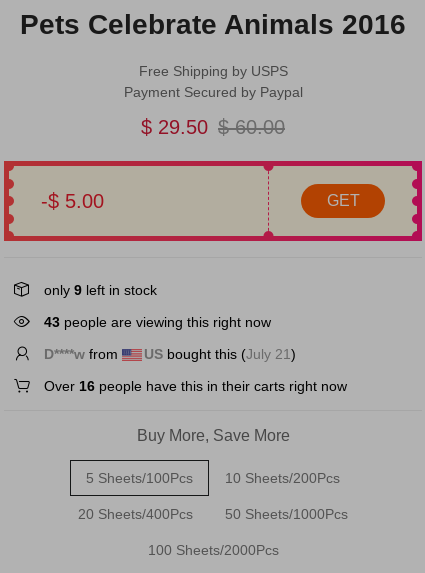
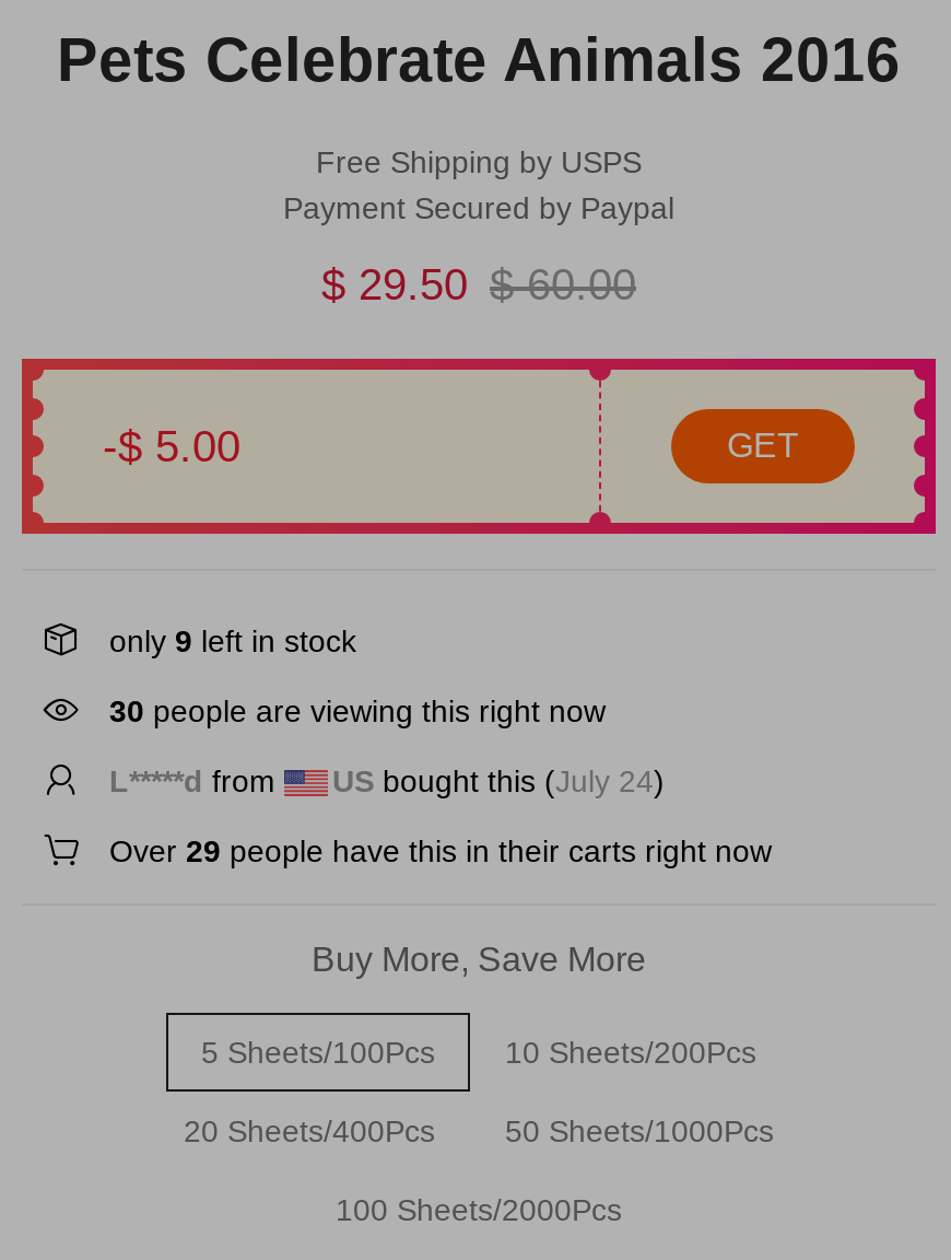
- 43 people are viewing this right now
+ 30 people are viewing this right now

- D****w from
+ L*****d from

- US bought this (July 21)
+ US bought this (July 24)

- Over 16 people have this in their carts right now
+ Over 29 people have this in their carts right now
